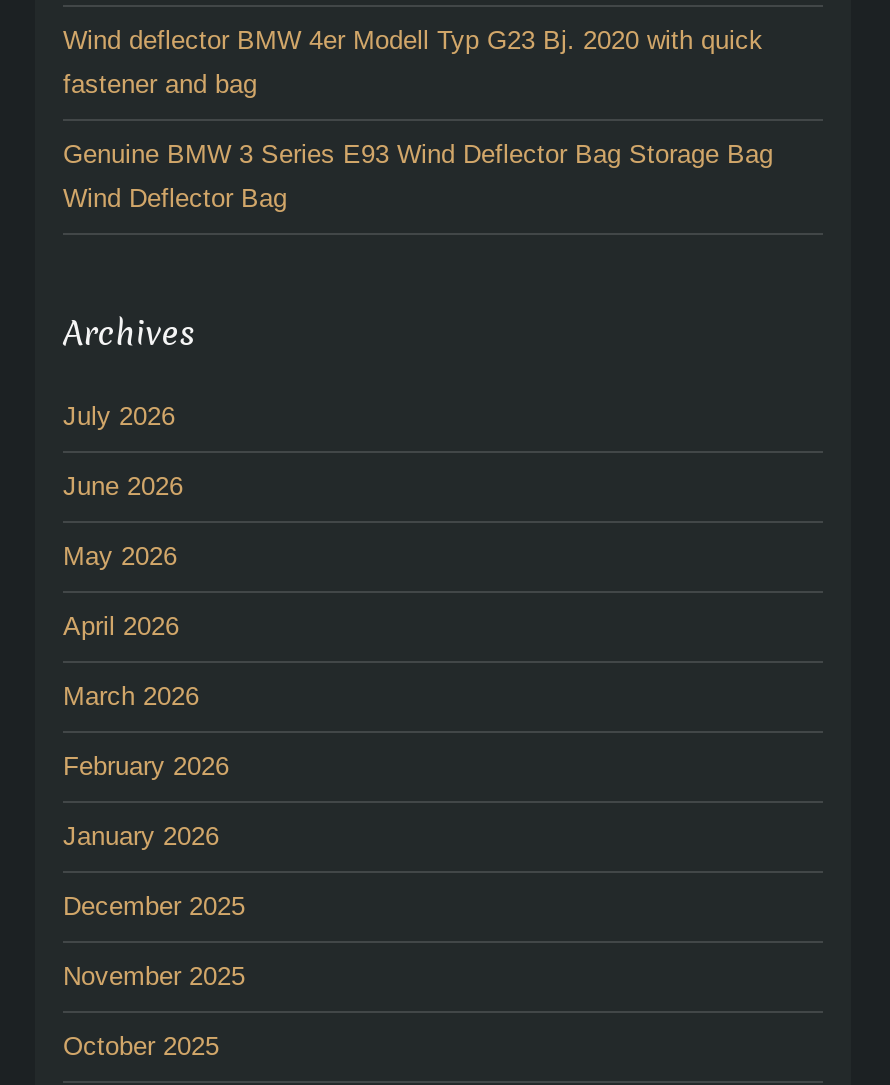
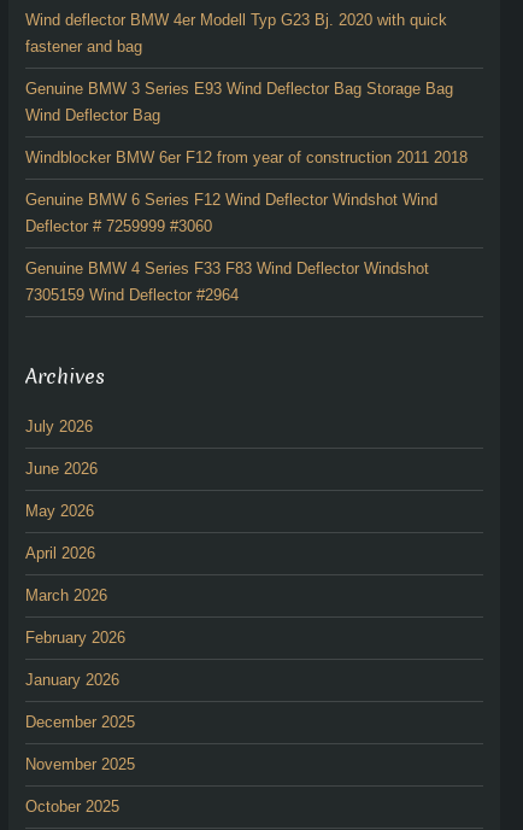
+ Windblocker BMW 6er F12 from year of construction 2011 2018
+ Genuine BMW 6 Series F12 Wind Deflector Windshot Wind
+ Deflector # 7259999 #3060
+ Genuine BMW 4 Series F33 F83 Wind Deflector Windshot
+ 7305159 Wind Deflector #2964
